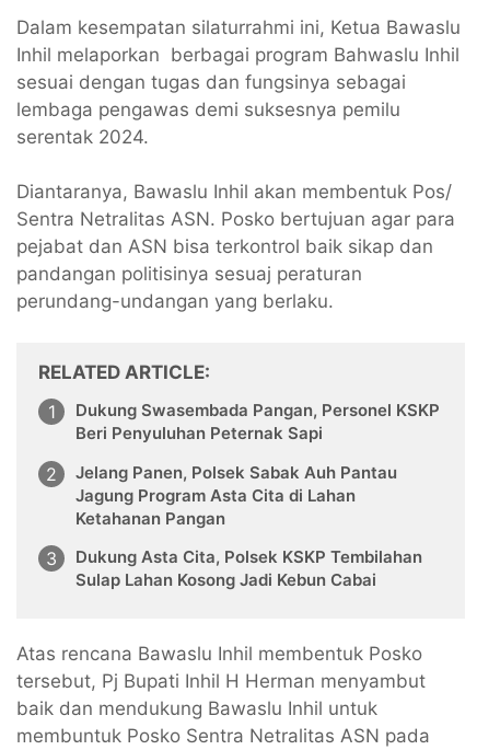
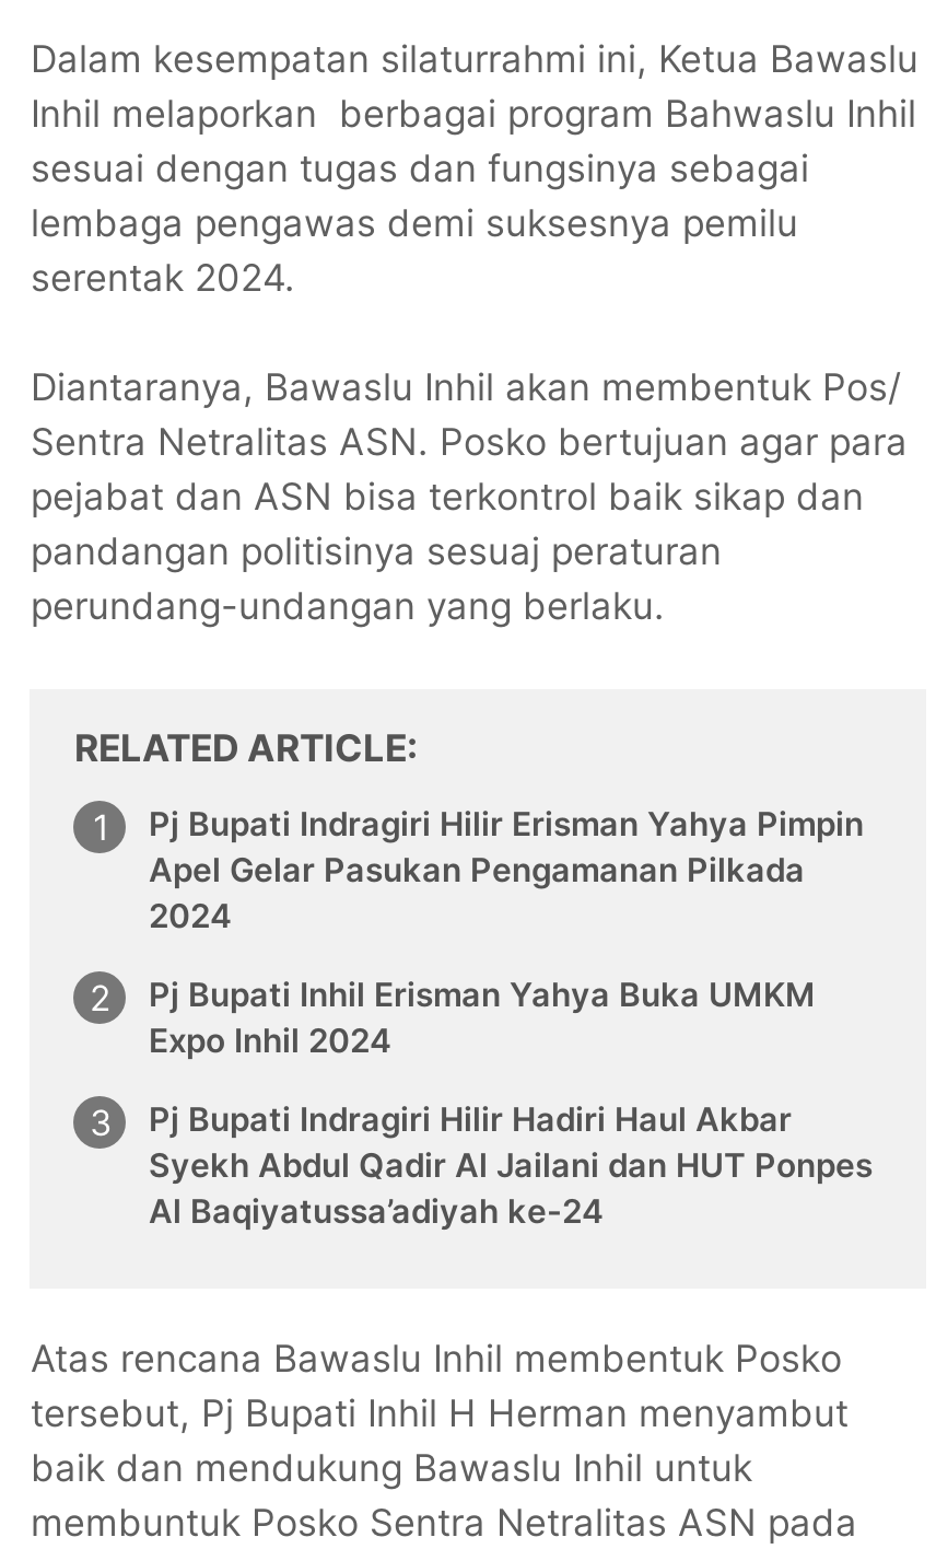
- Dukung Swasembada Pangan, Personel KSKP
- Beri Penyuluhan Peternak Sapi
+ Pj Bupati Indragiri Hilir Erisman Yahya Pimpin
+ Apel Gelar Pasukan Pengamanan Pilkada
+ 2024

- Jelang Panen, Polsek Sabak Auh Pantau
- Jagung Program Asta Cita di Lahan
- Ketahanan Pangan
+ Pj Bupati Inhil Erisman Yahya Buka UMKM
+ Expo Inhil 2024

- Dukung Asta Cita, Polsek KSKP Tembilahan
- Sulap Lahan Kosong Jadi Kebun Cabai
+ Pj Bupati Indragiri Hilir Hadiri Haul Akbar
+ Syekh Abdul Qadir Al Jailani dan HUT Ponpes
+ Al Baqiyatussa’adiyah ke-24
